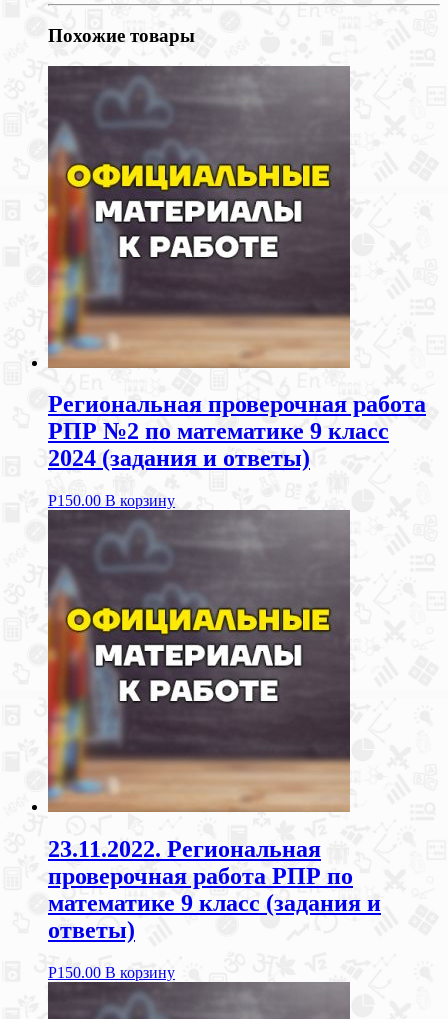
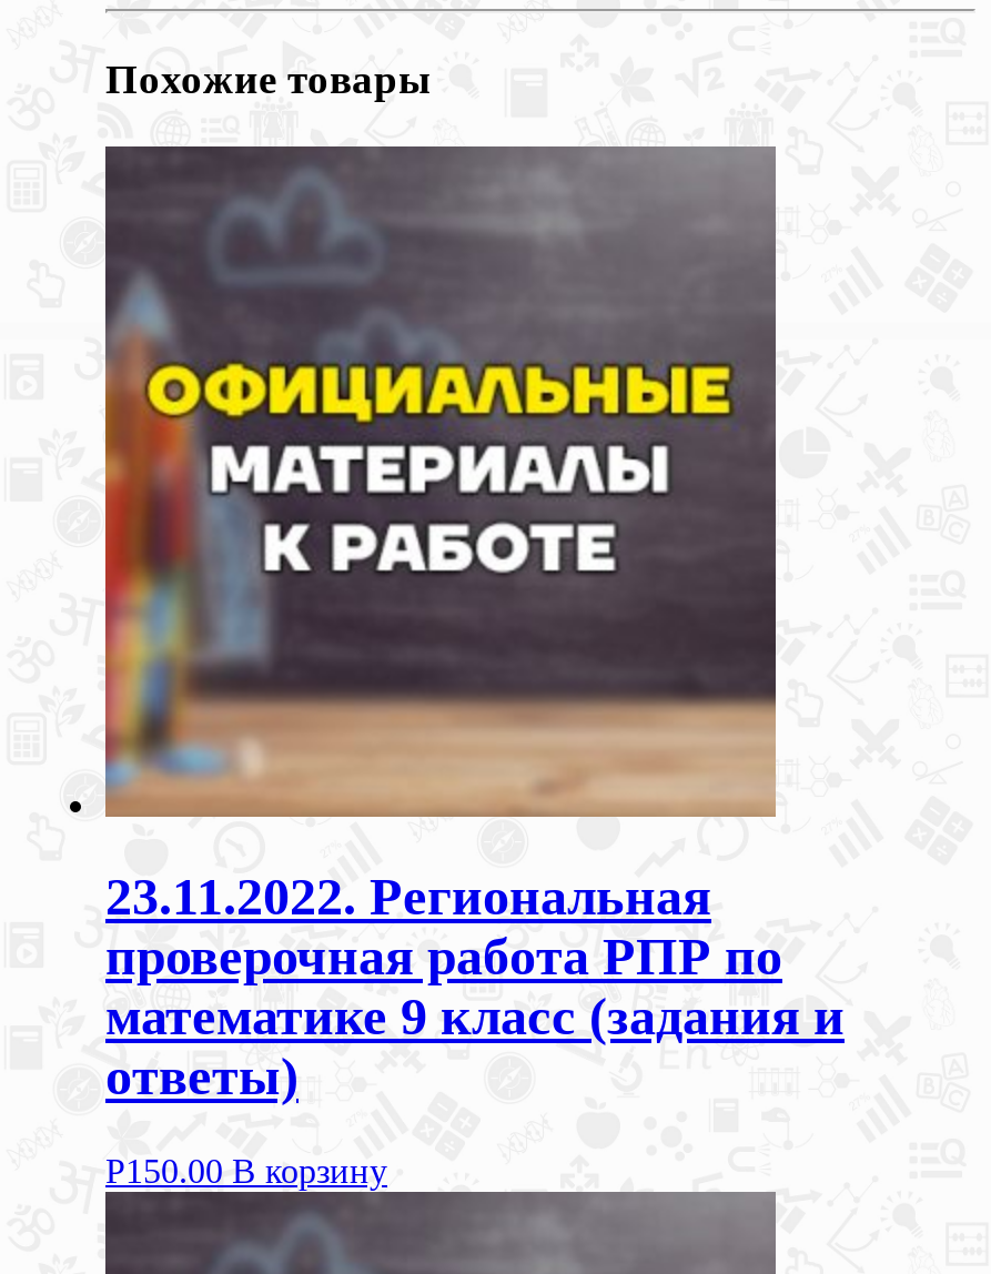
- Региональная проверочная работа
- РПР №2 по математике 9 класс
- 2024 (задания и ответы)
- Р150.00 В корзину
